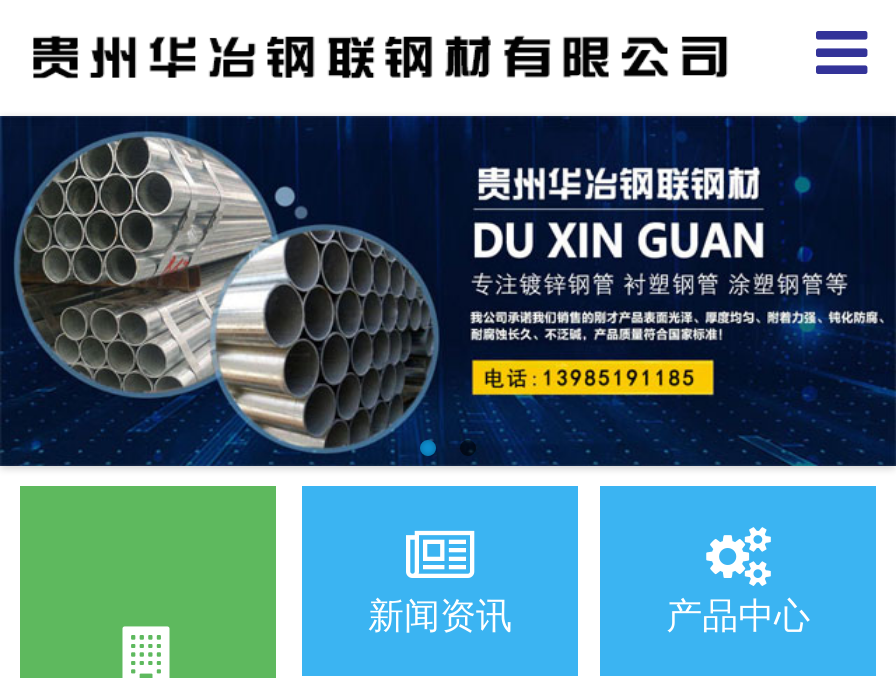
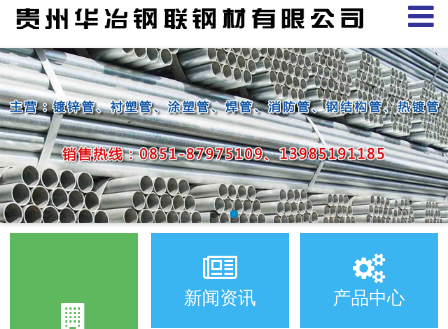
- [image]
+ [image]
